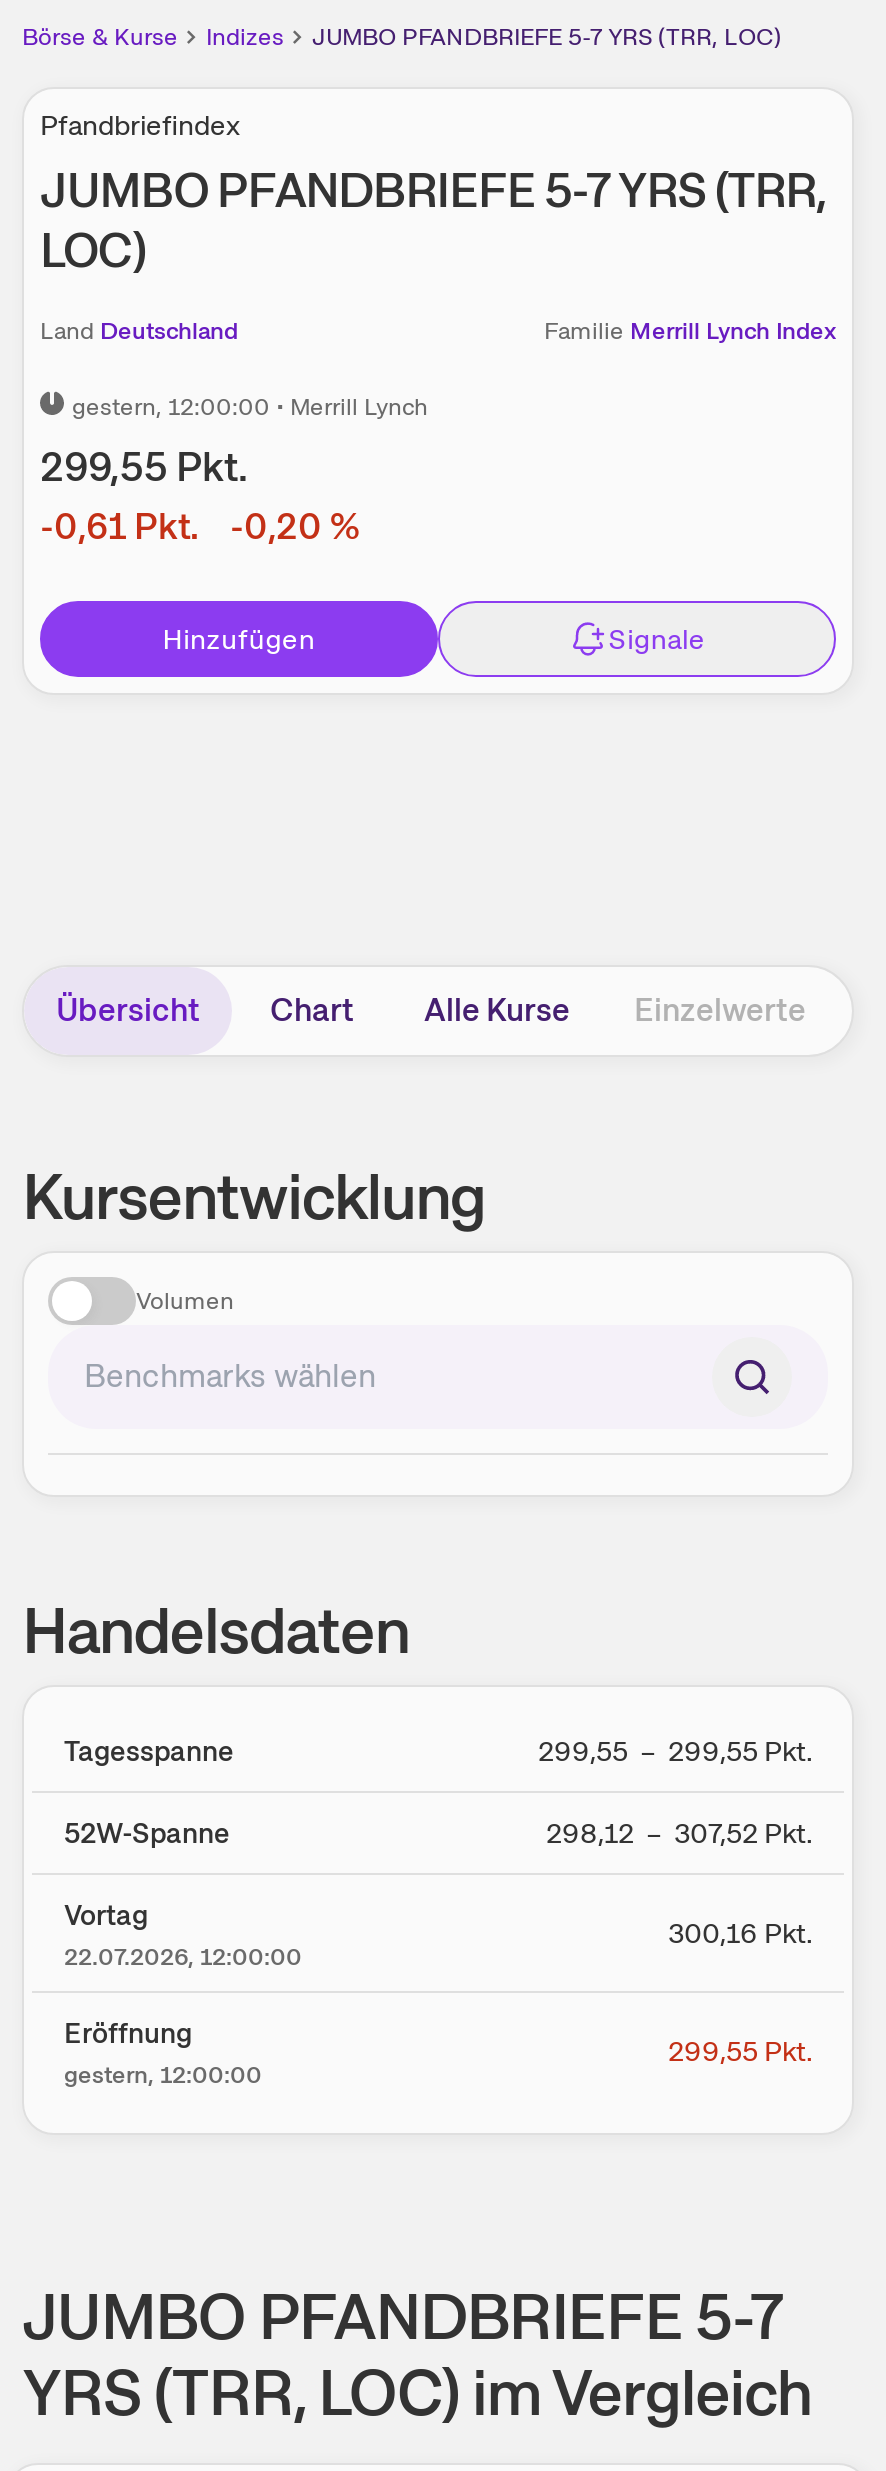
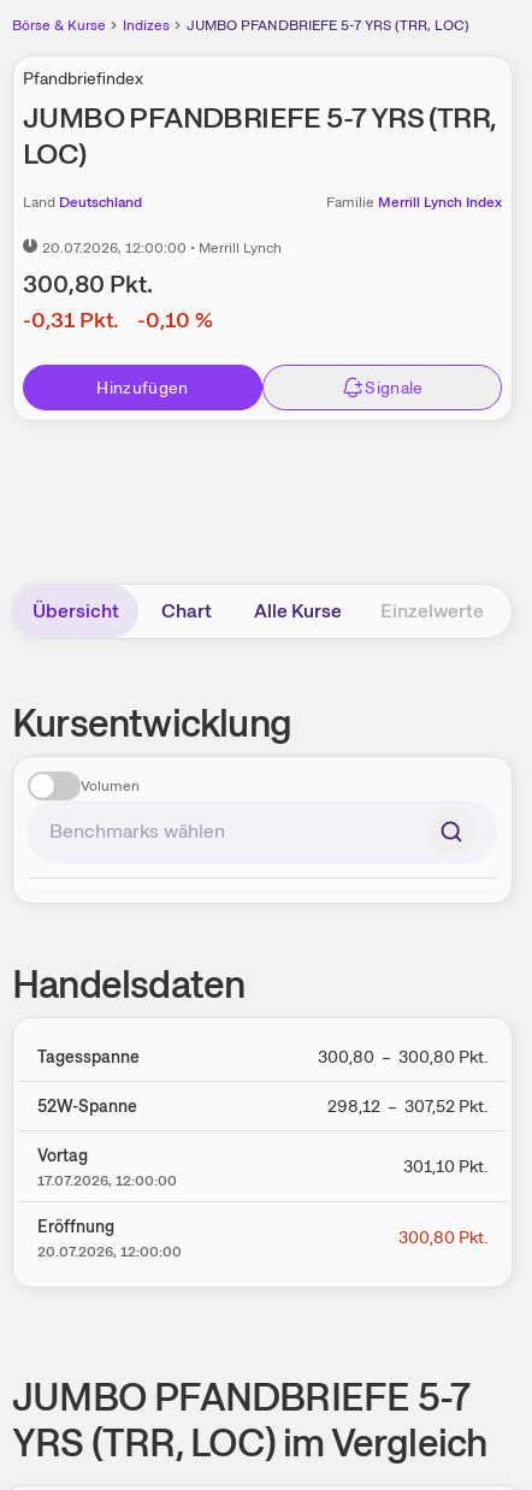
- gestern, 12:00:00 • Merrill Lynch
+ 20.07.2026, 12:00:00 • Merrill Lynch

- 299,55 Pkt.
+ 300,80 Pkt.

- -0,61 Pkt.
+ -0,31 Pkt.

- -0,20 %
+ -0,10 %

- 299,55 – 299,55 Pkt.
+ 300,80 – 300,80 Pkt.

- 300,16 Pkt.
+ 301,10 Pkt.

- 22.07.2026, 12:00:00
+ 17.07.2026, 12:00:00

- 299,55 Pkt.
+ 300,80 Pkt.

- gestern, 12:00:00
+ 20.07.2026, 12:00:00
